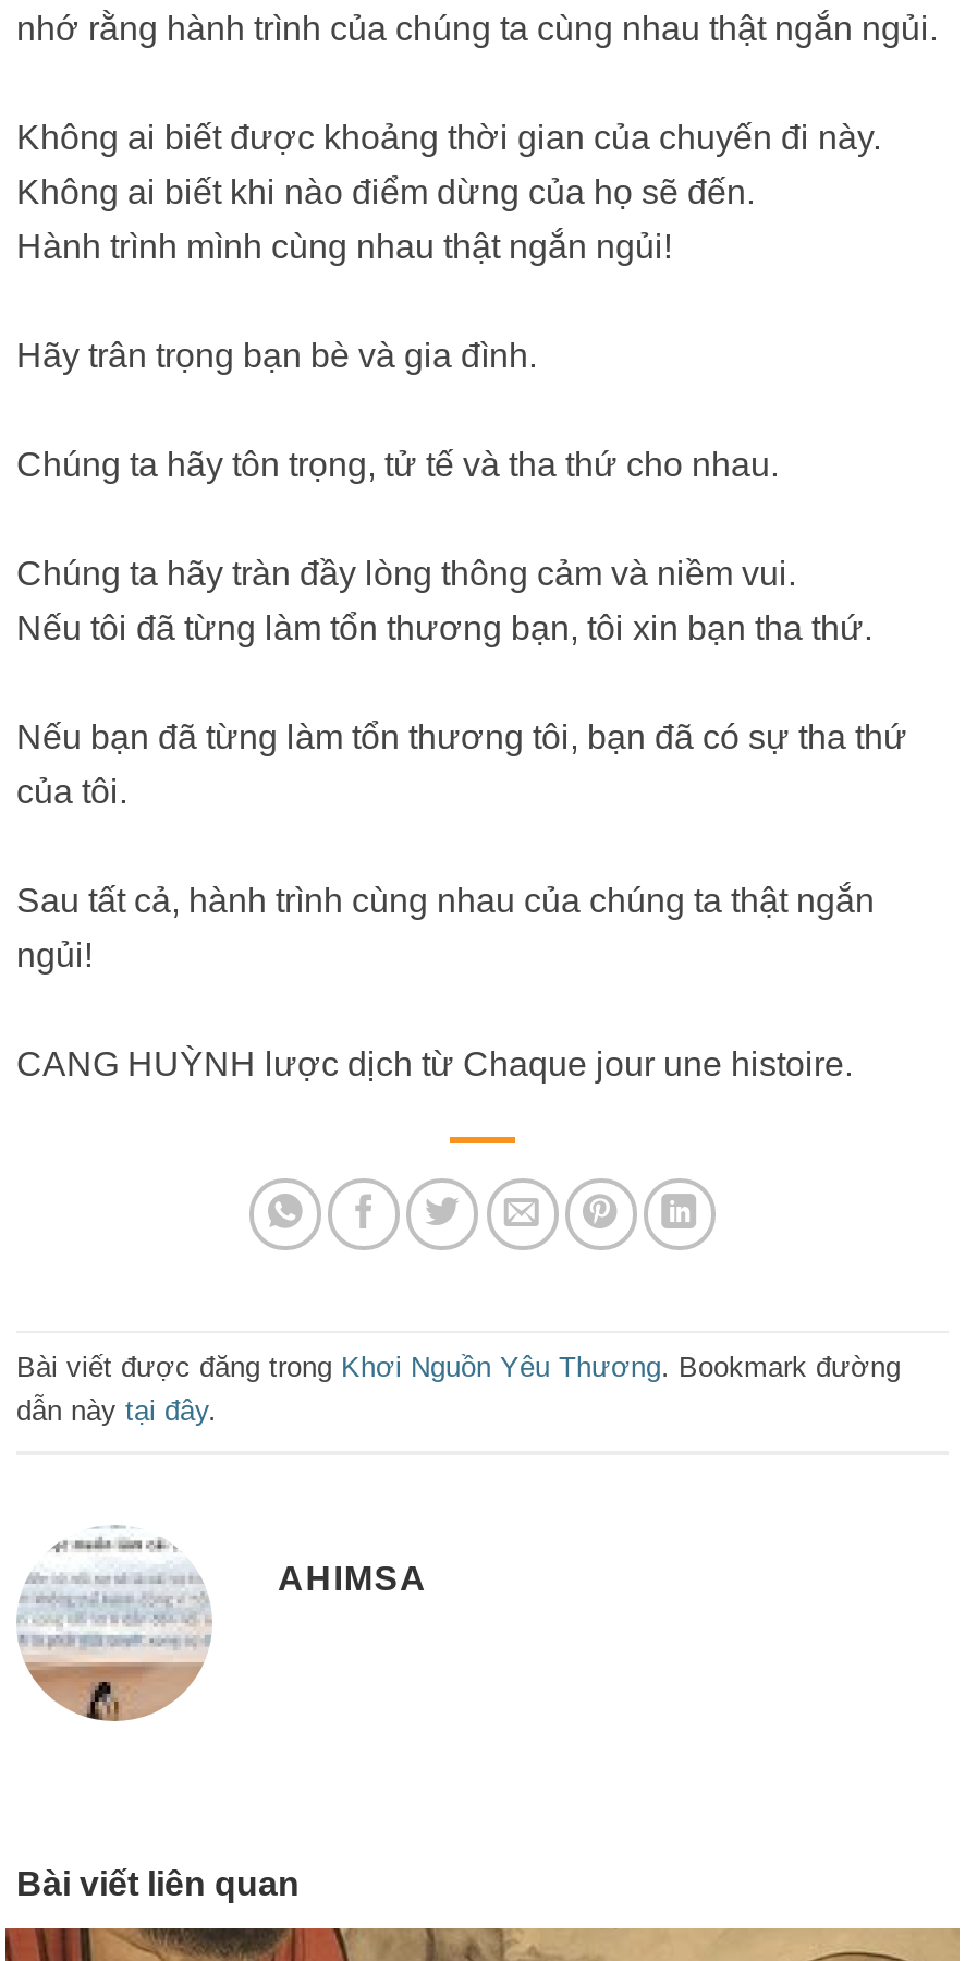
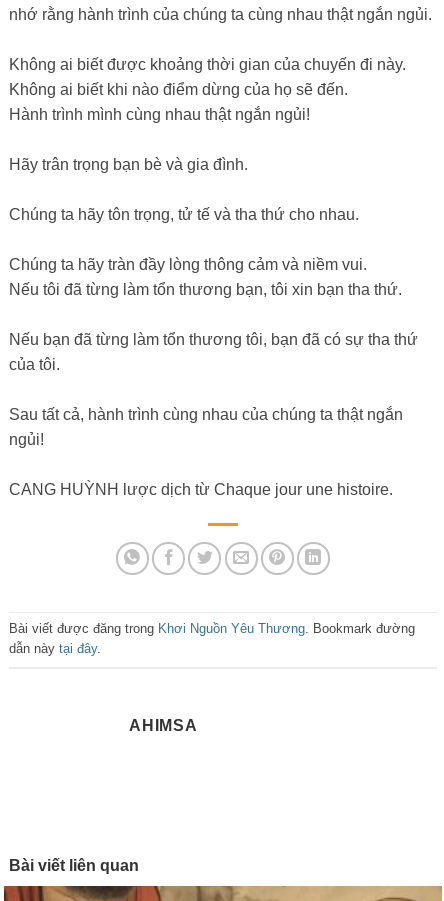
- [image]
